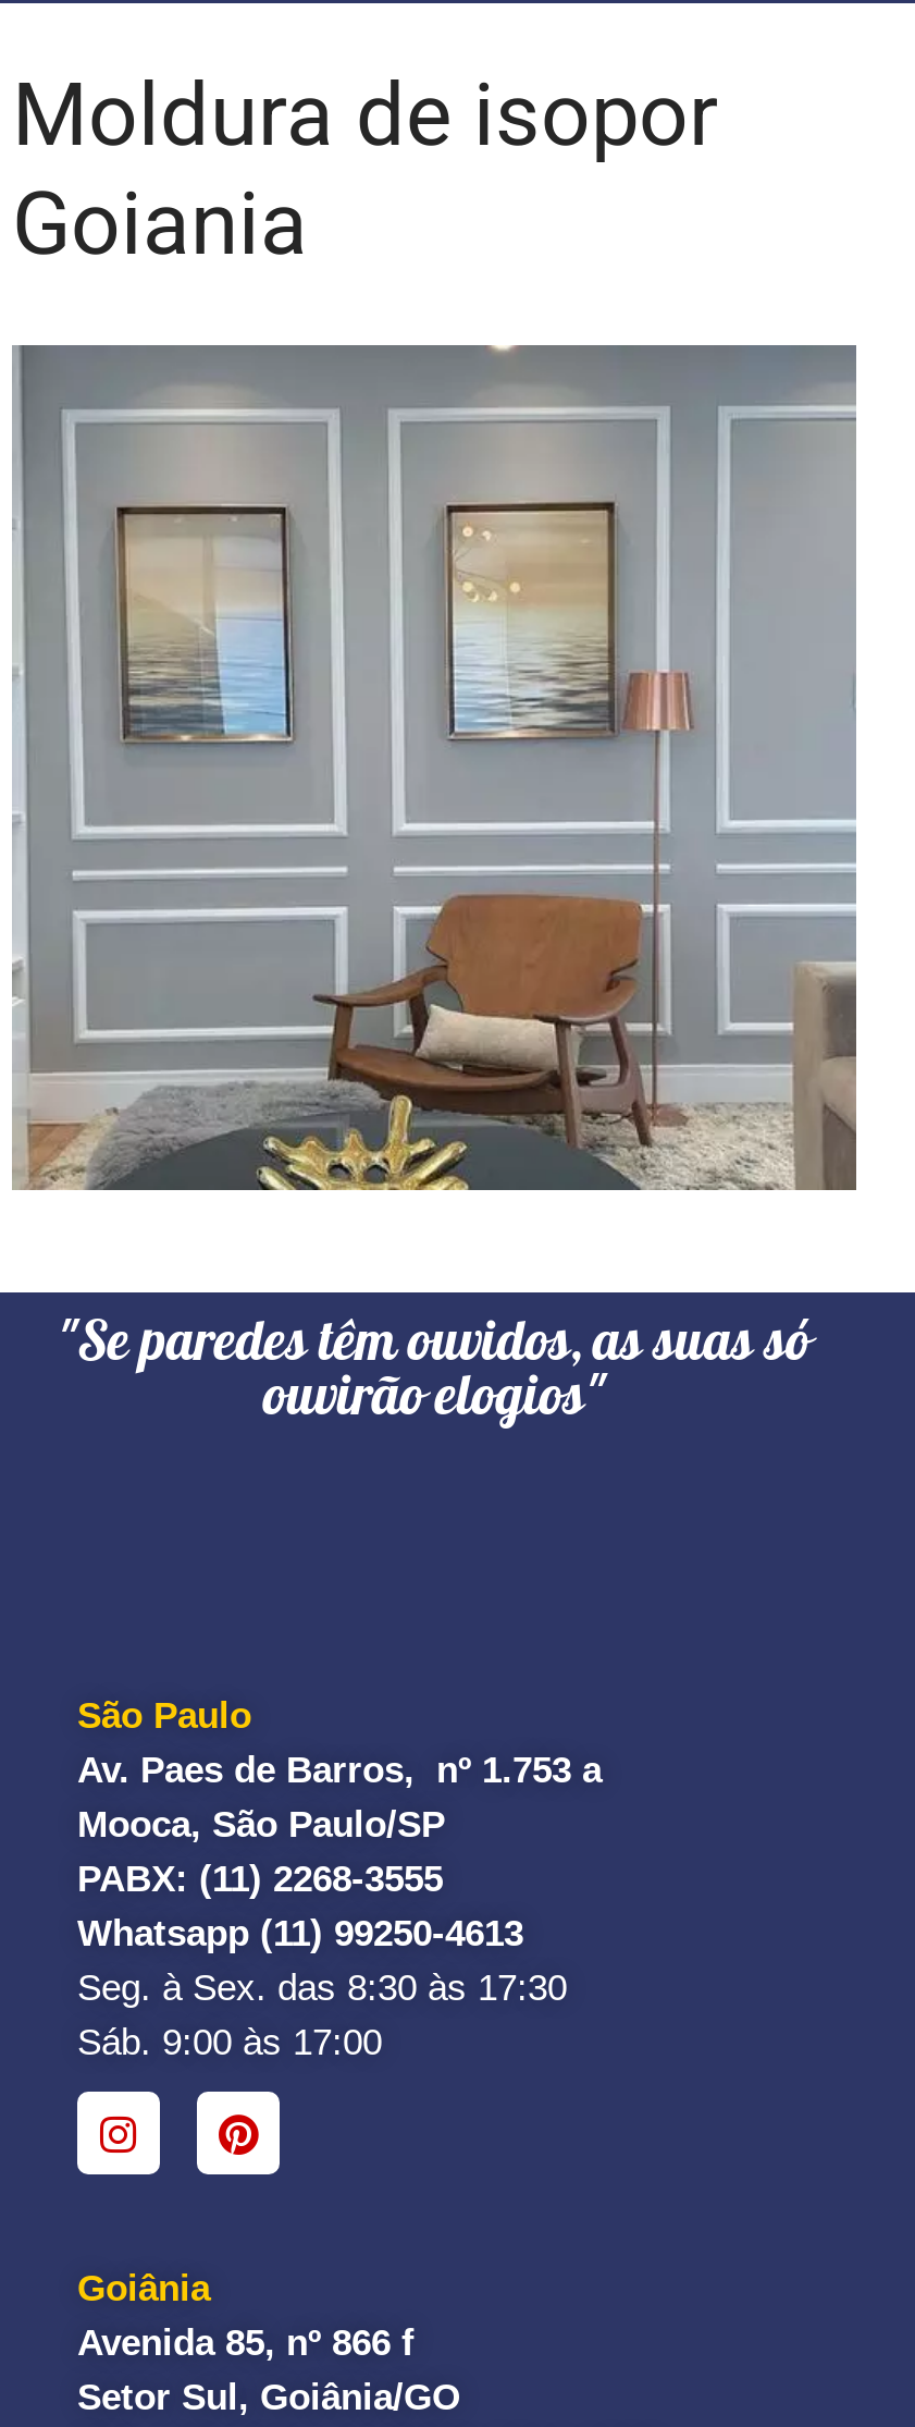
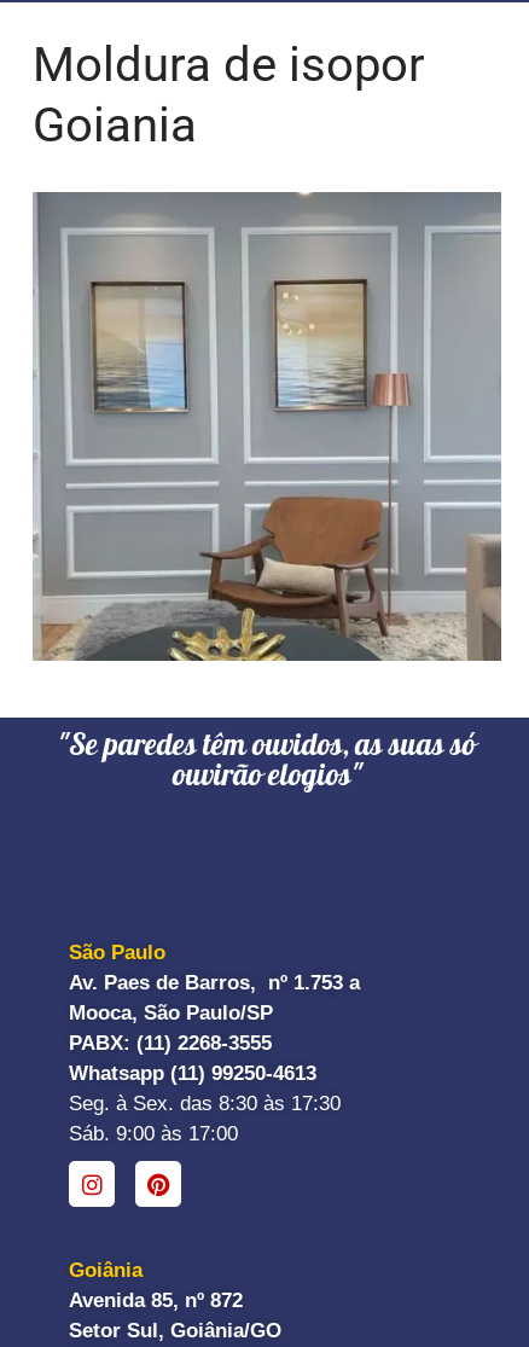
- Avenida 85, nº 866 f
+ Avenida 85, nº 872
